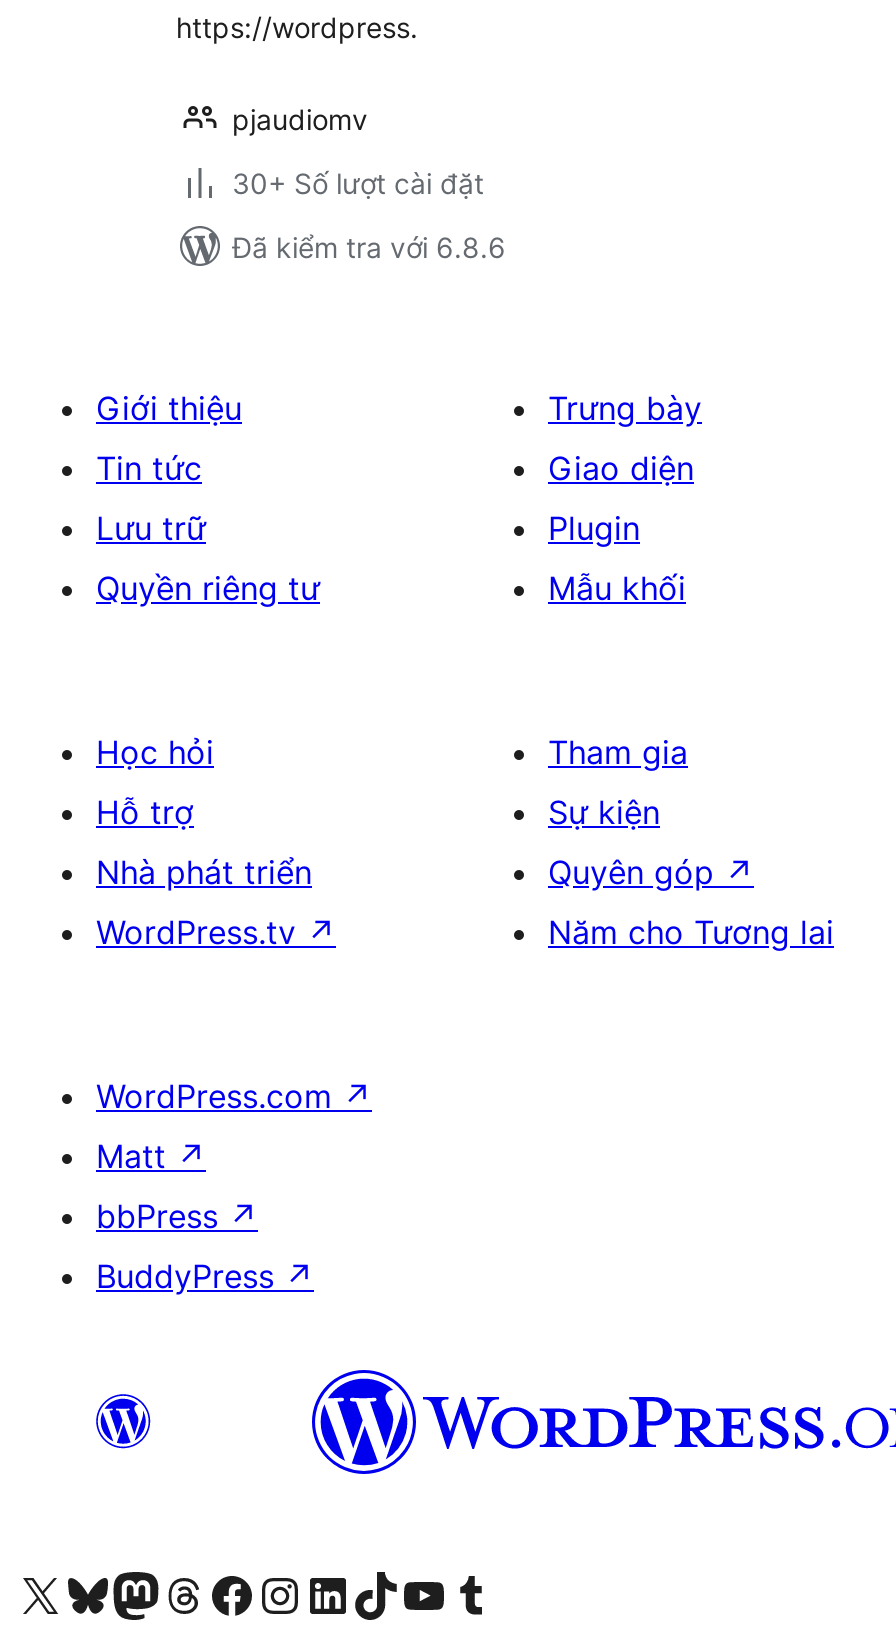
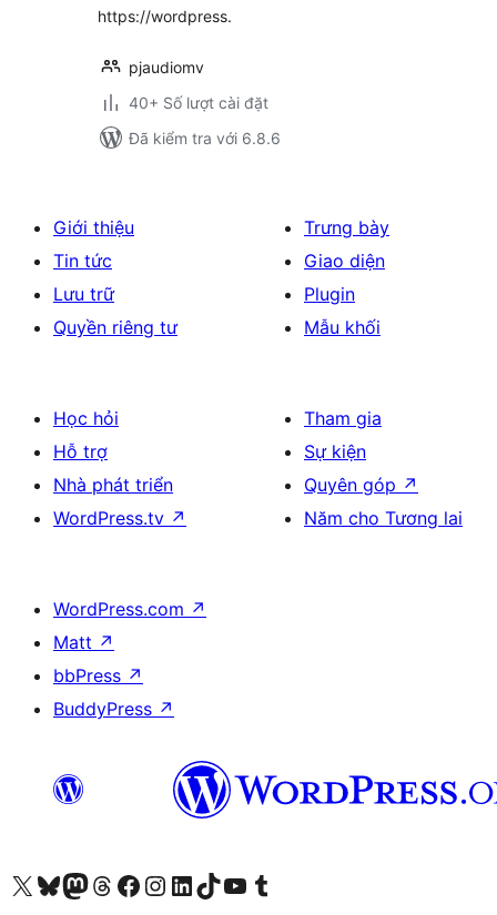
- 30+ Số lượt cài đặt
+ 40+ Số lượt cài đặt
